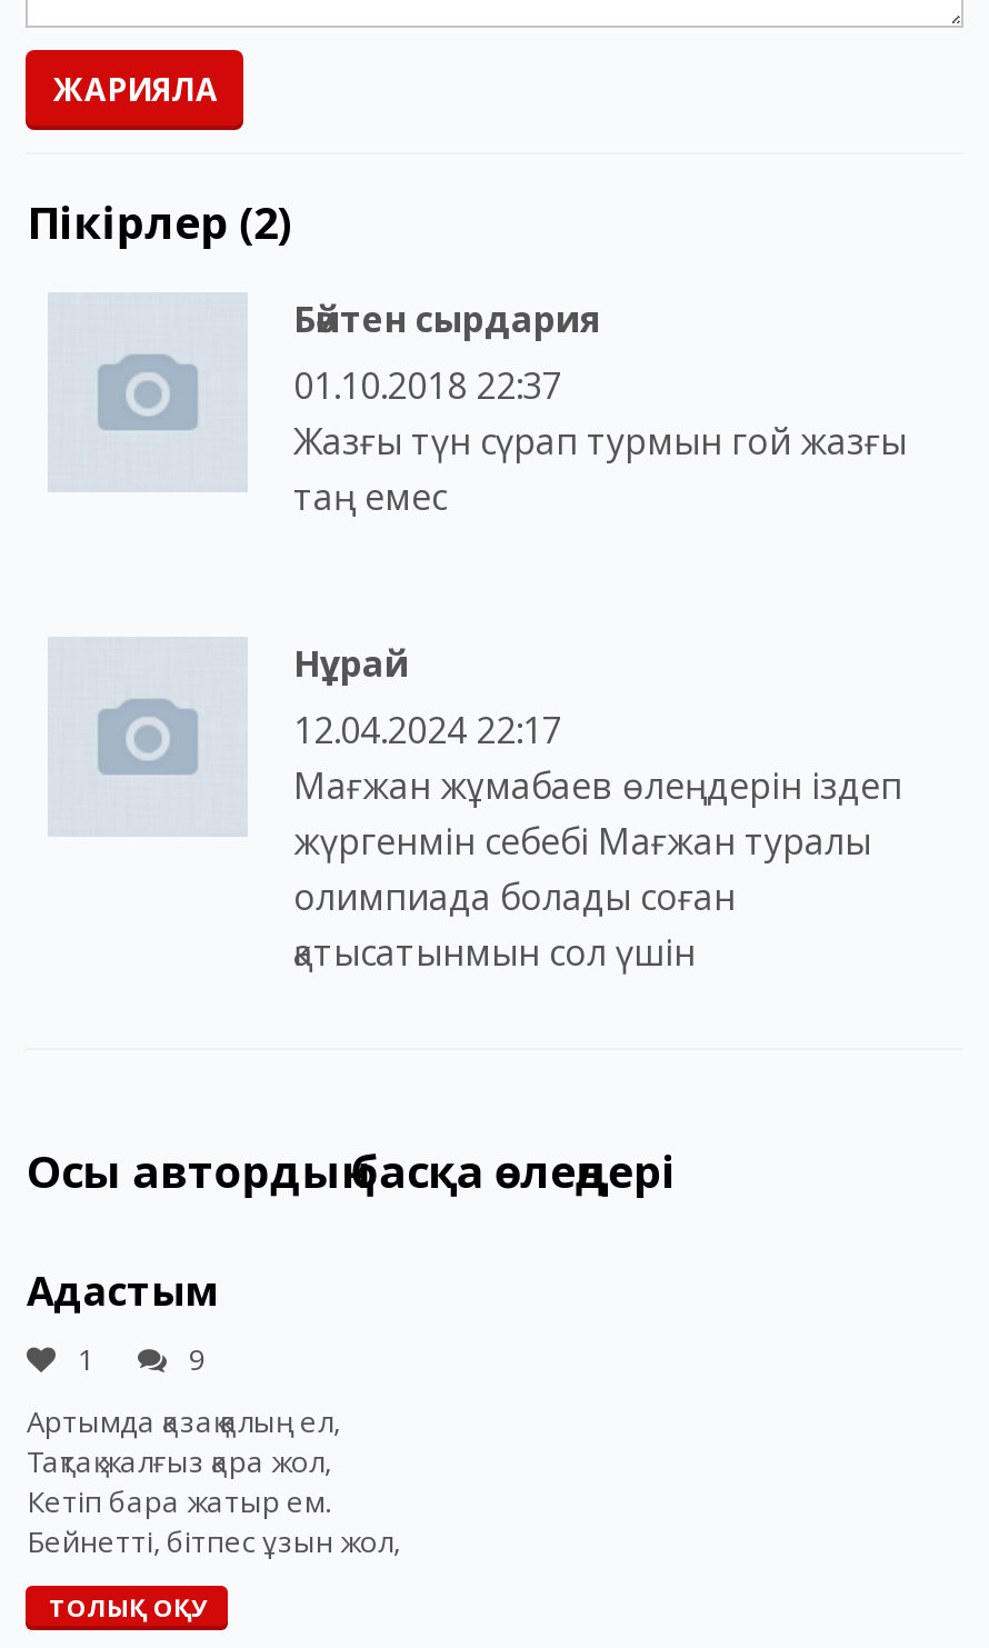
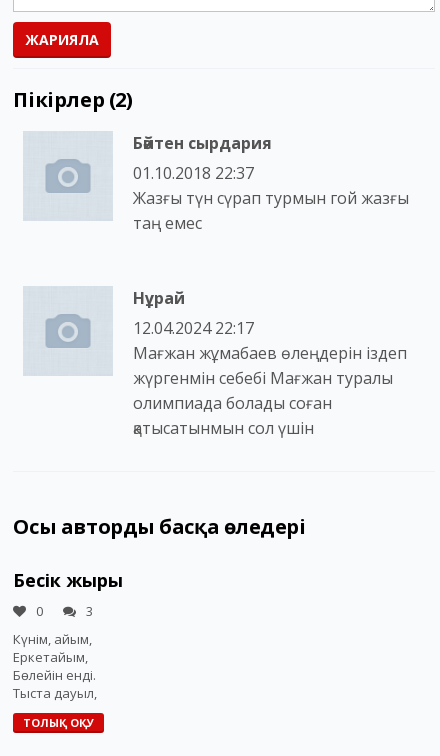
- Адастым
- 1
- 9
+ Бесік жыры
+ 0
+ 3

- Артымда қазақ қалың ел,
- Тақтақ жалғыз қара жол,
- Кетіп бара жатыр ем.
- Бейнетті, бітпес ұзын жол,
+ Күнім, айым,
+ Еркетайым,
+ Бөлейін енді.
+ Тыста дауыл,
